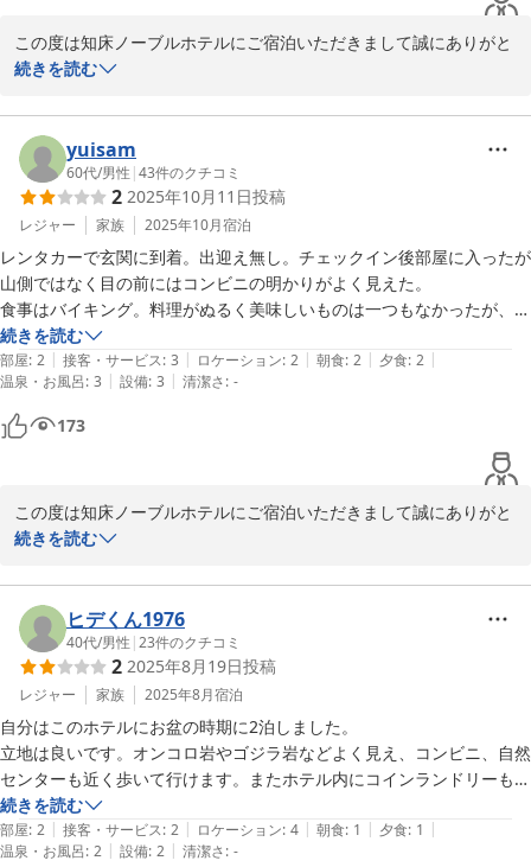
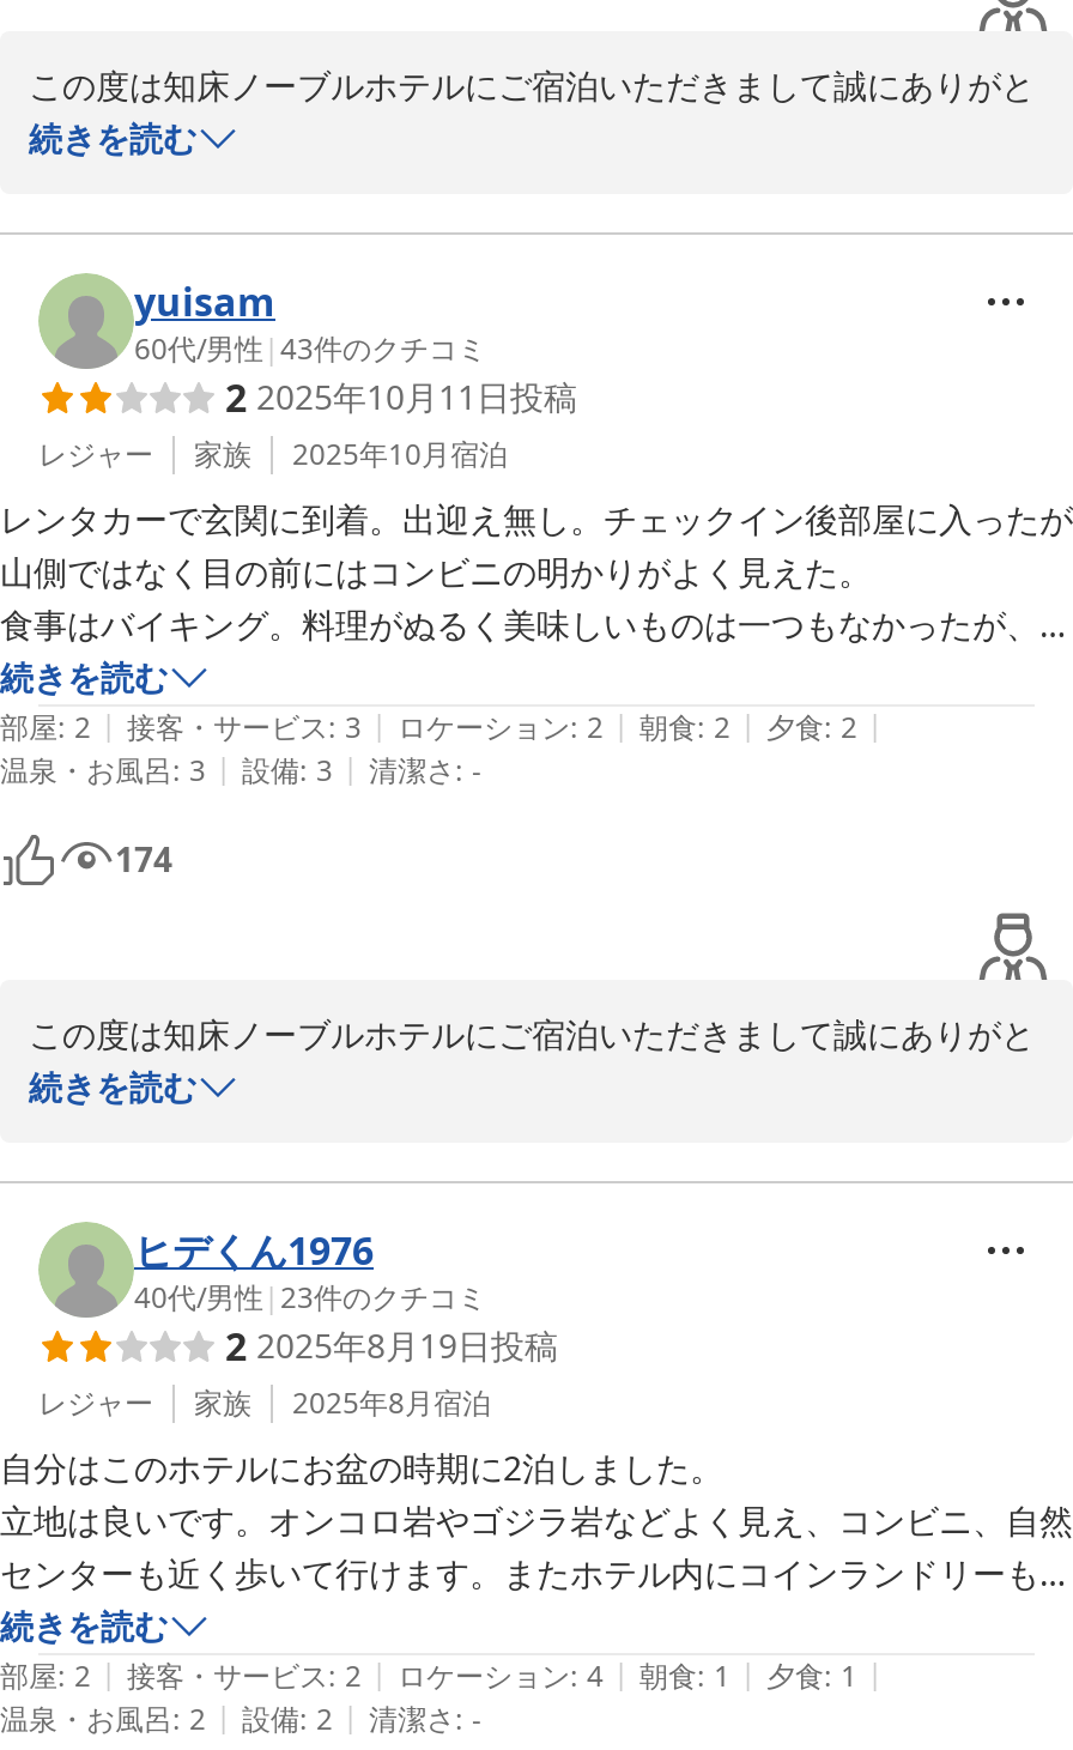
- 173
+ 174
